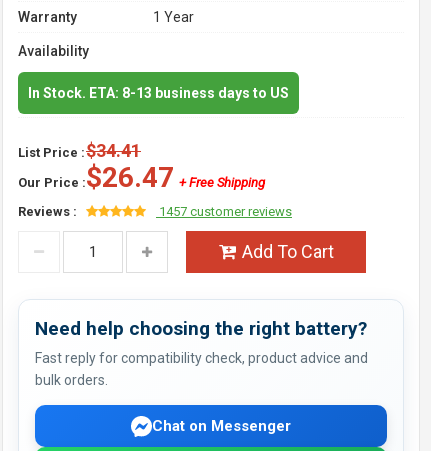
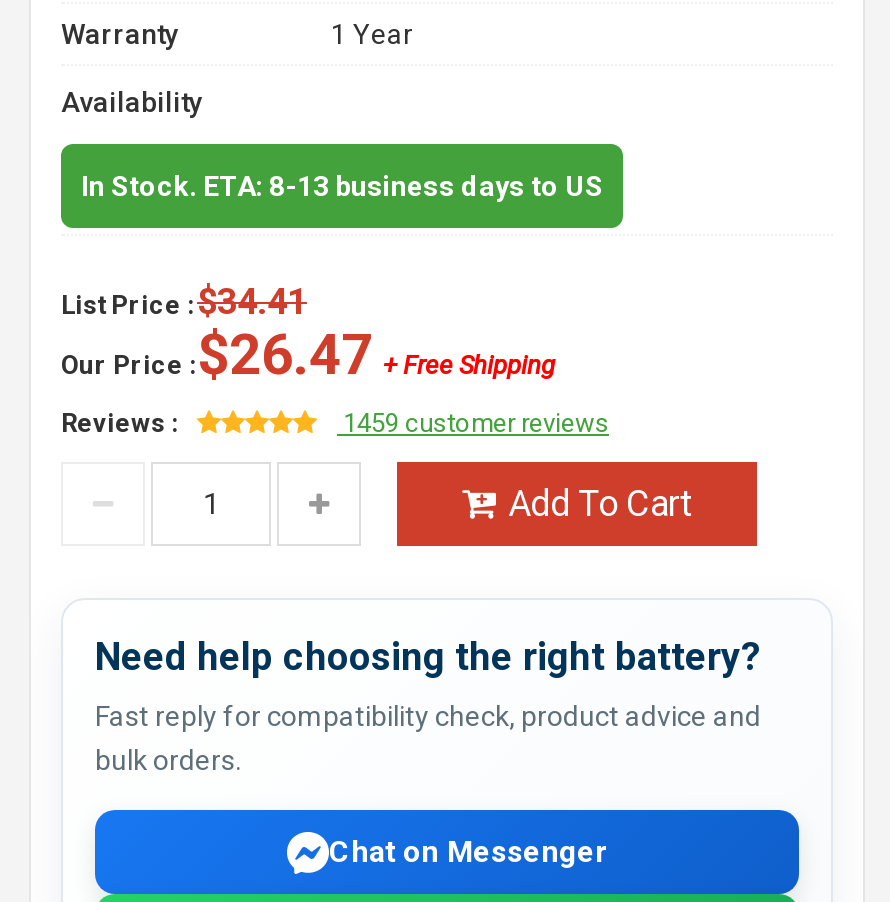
- 1457 customer reviews
+ 1459 customer reviews
